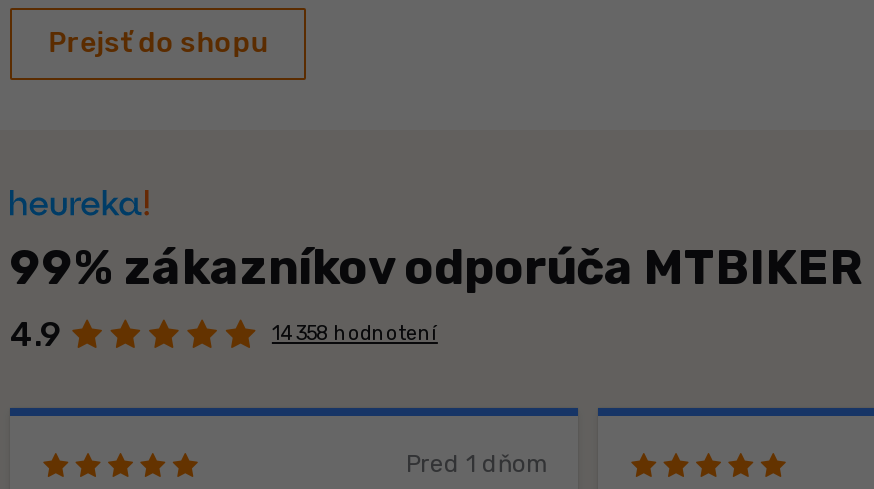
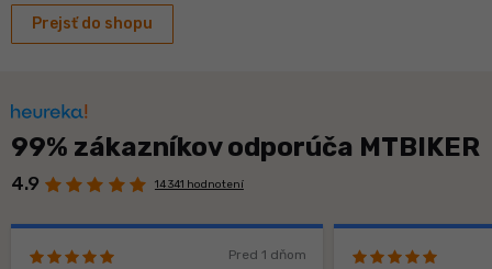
- 14 358 hodnotení
+ 14 341 hodnotení
